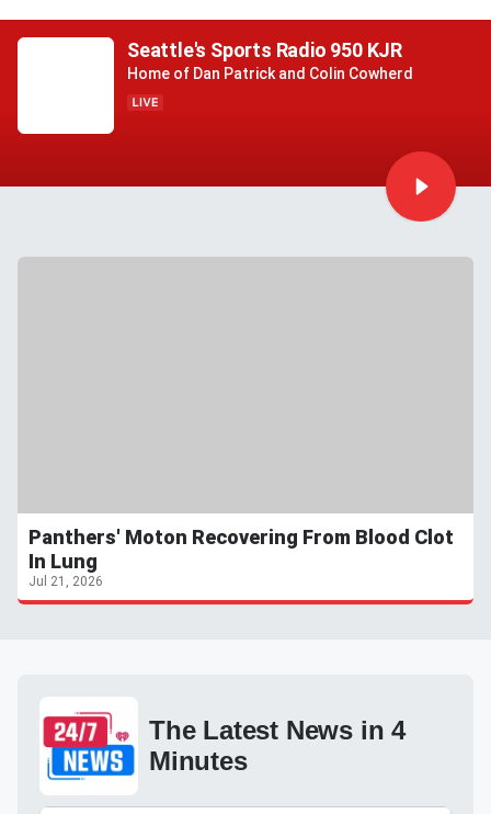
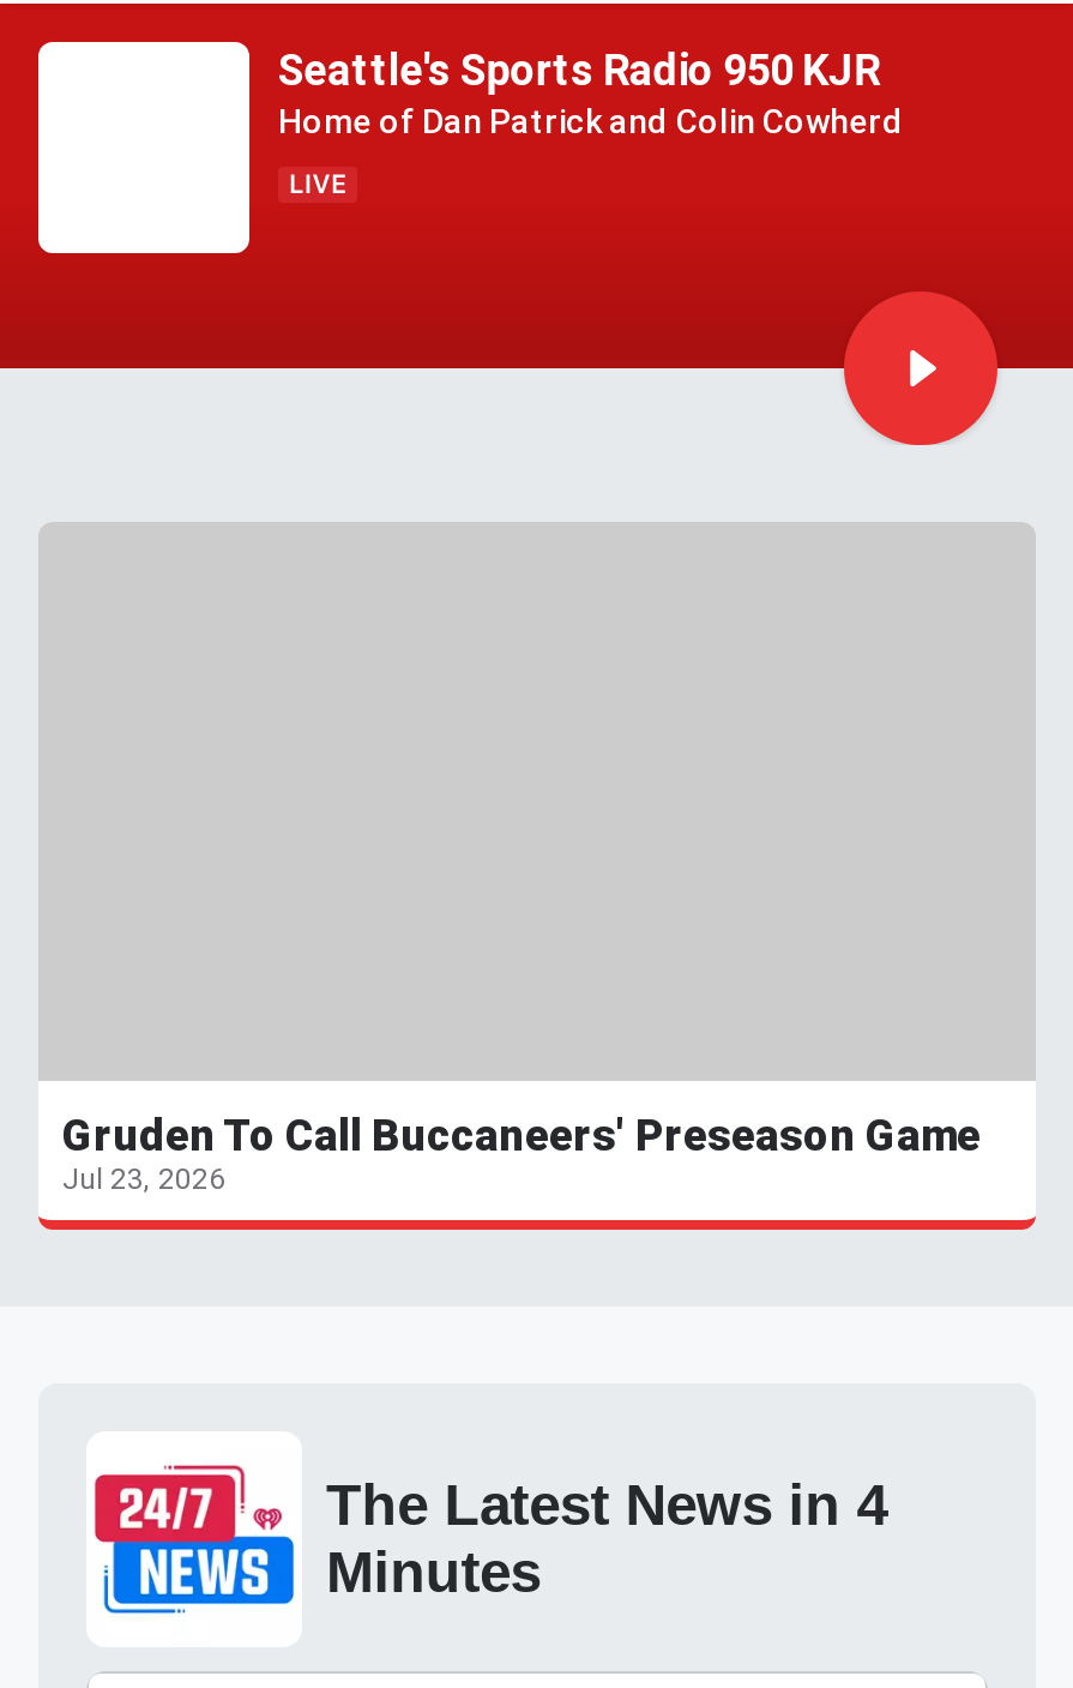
- Panthers' Moton Recovering From Blood Clot
- In Lung
- Jul 21, 2026
+ Gruden To Call Buccaneers' Preseason Game
+ Jul 23, 2026
